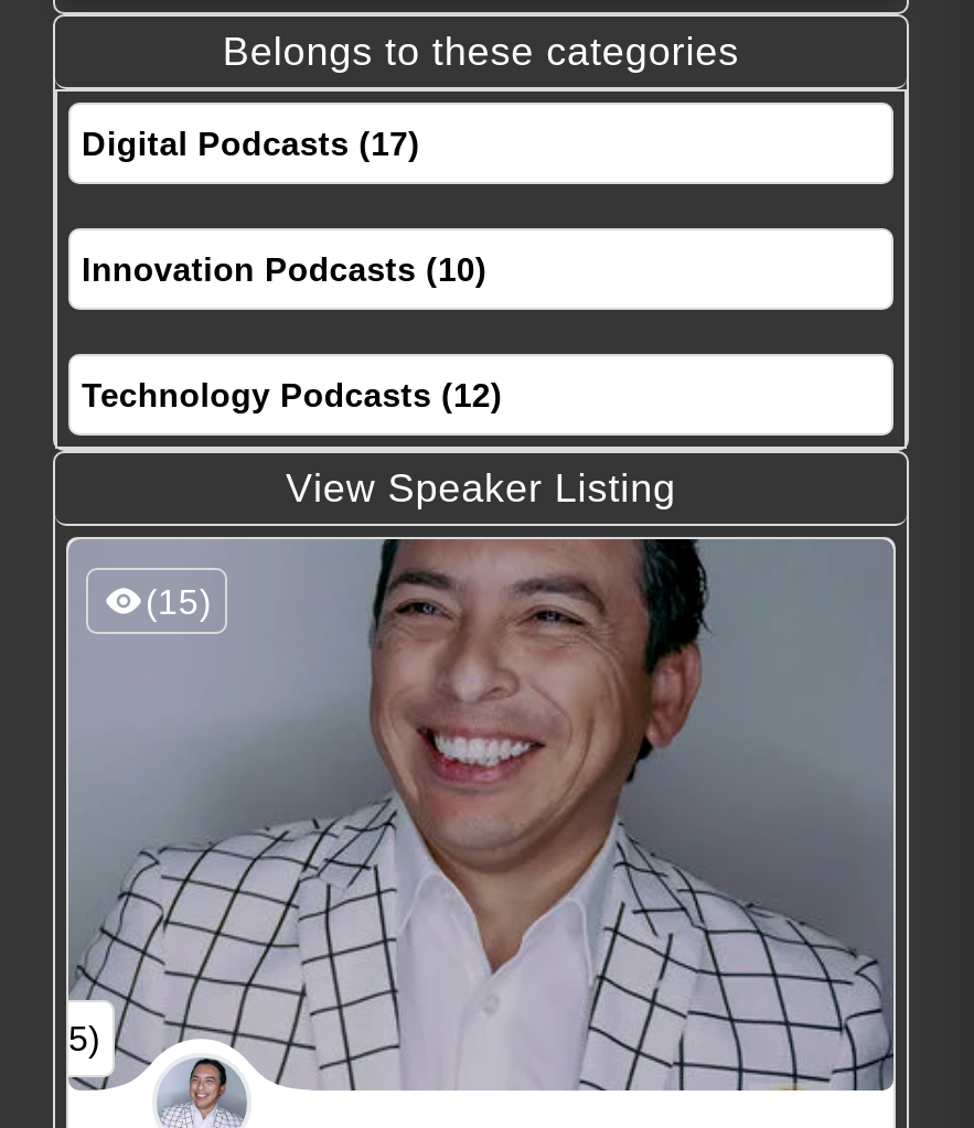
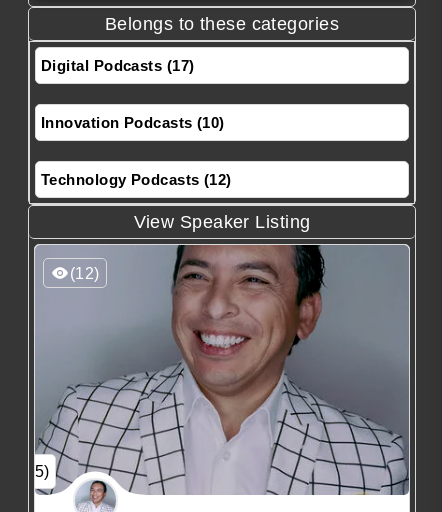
- (15)
+ (12)
